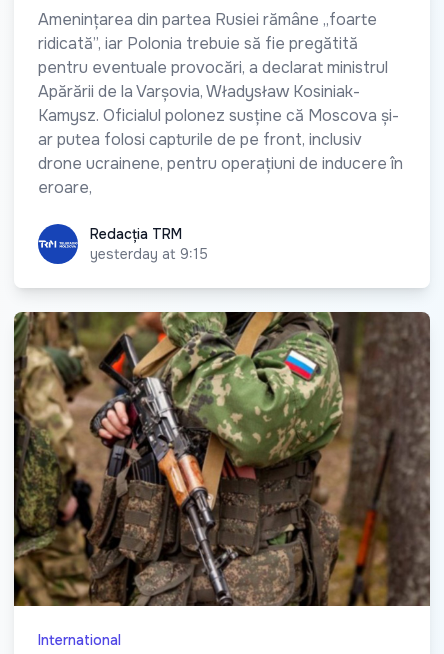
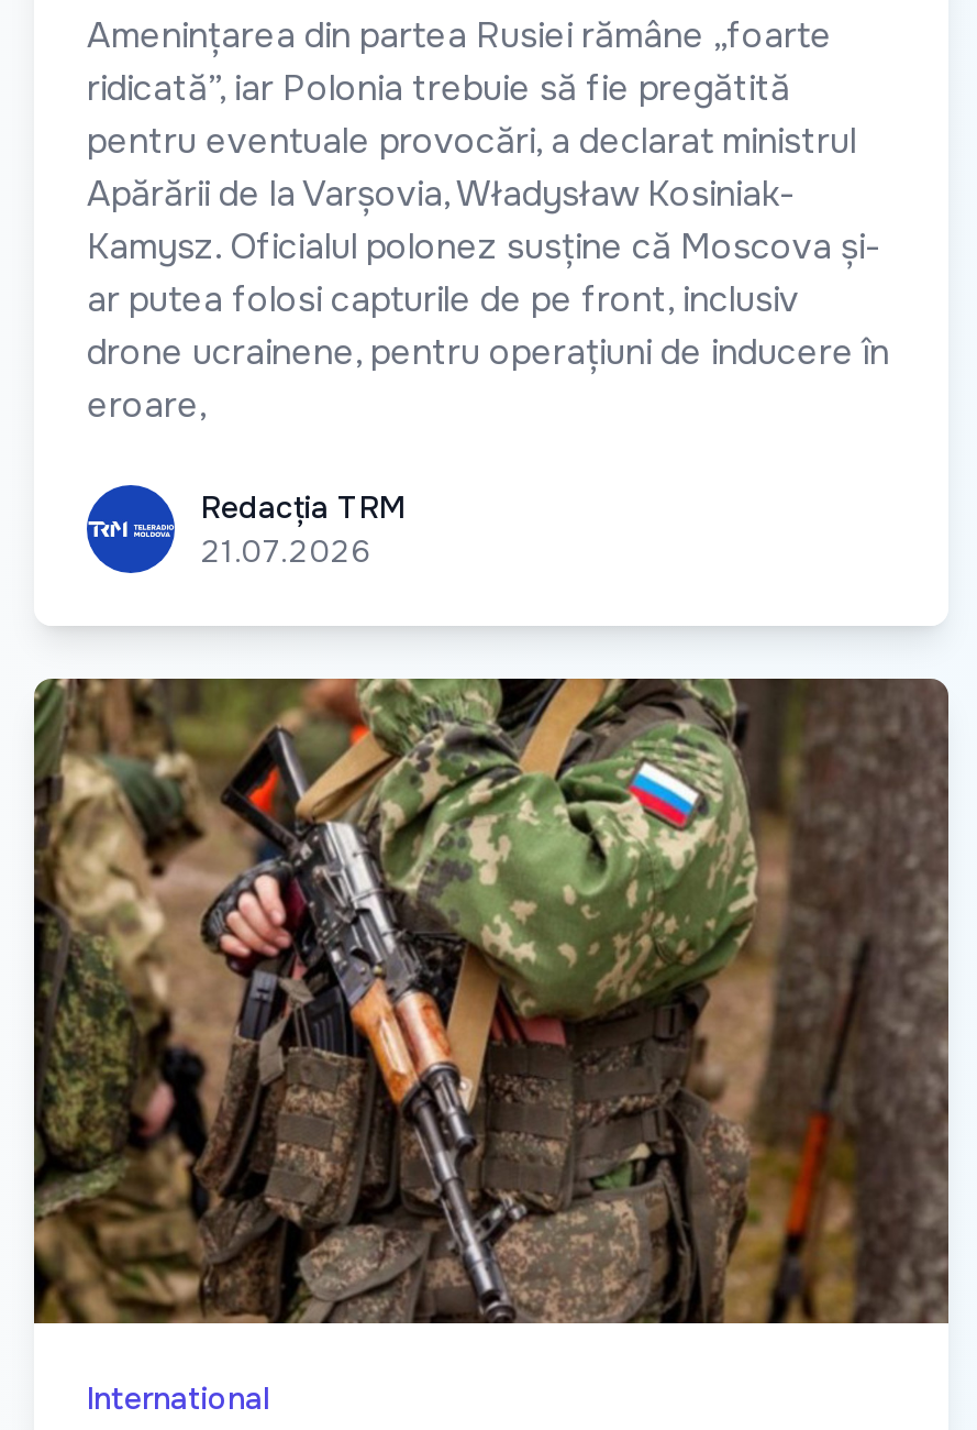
- yesterday at 9:15
+ 21.07.2026
